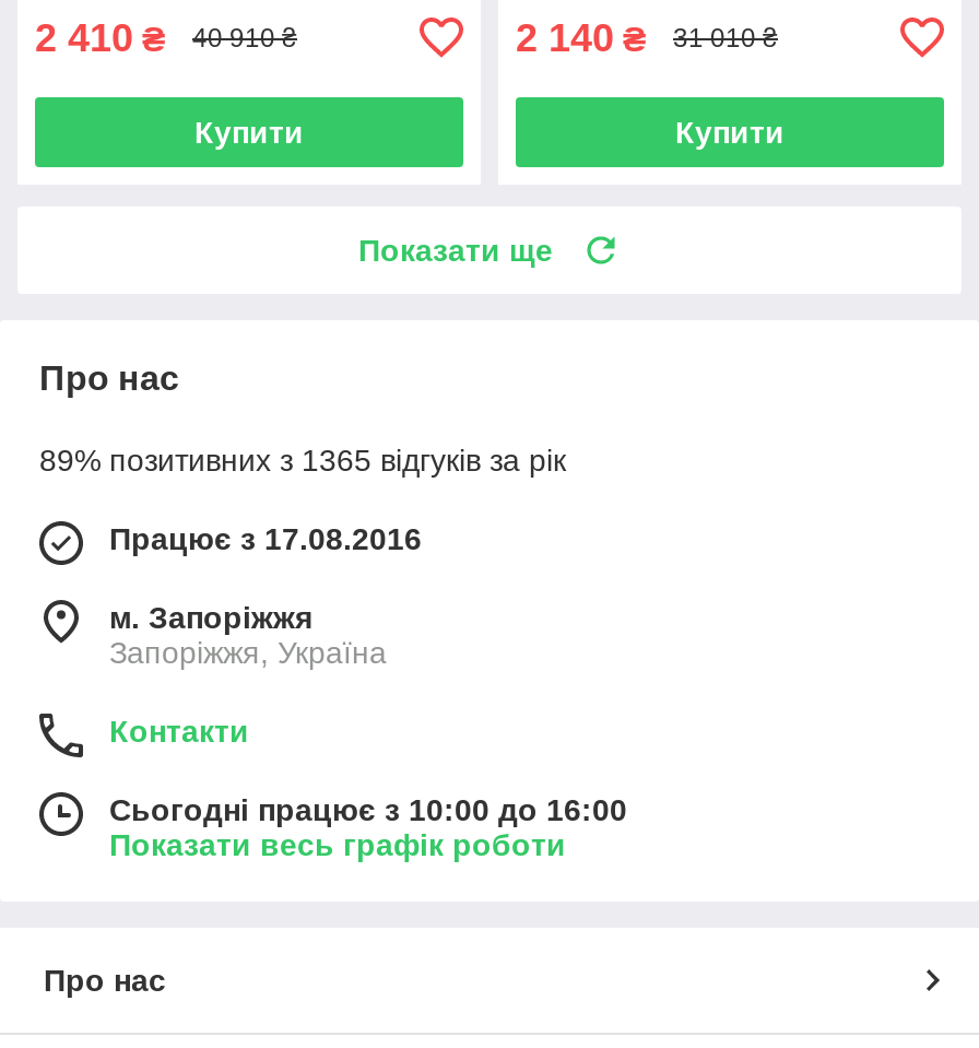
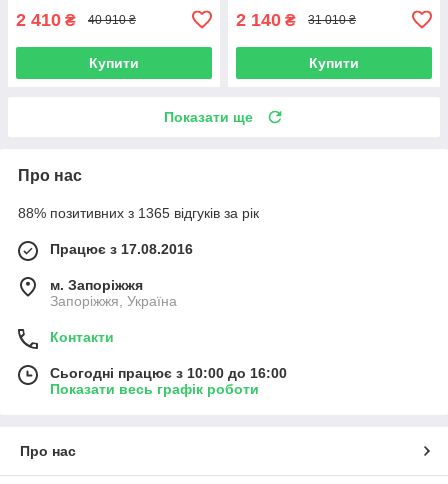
- 89% позитивних з 1365 відгуків за рік
+ 88% позитивних з 1365 відгуків за рік
